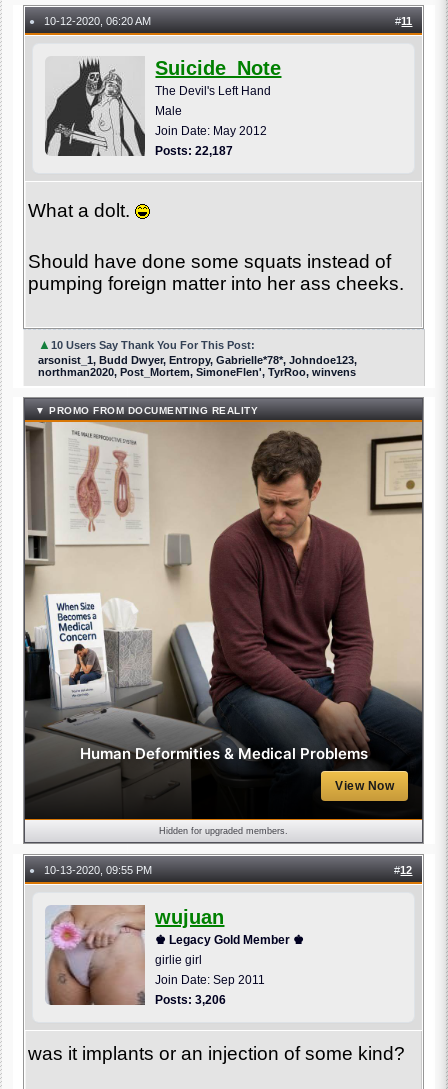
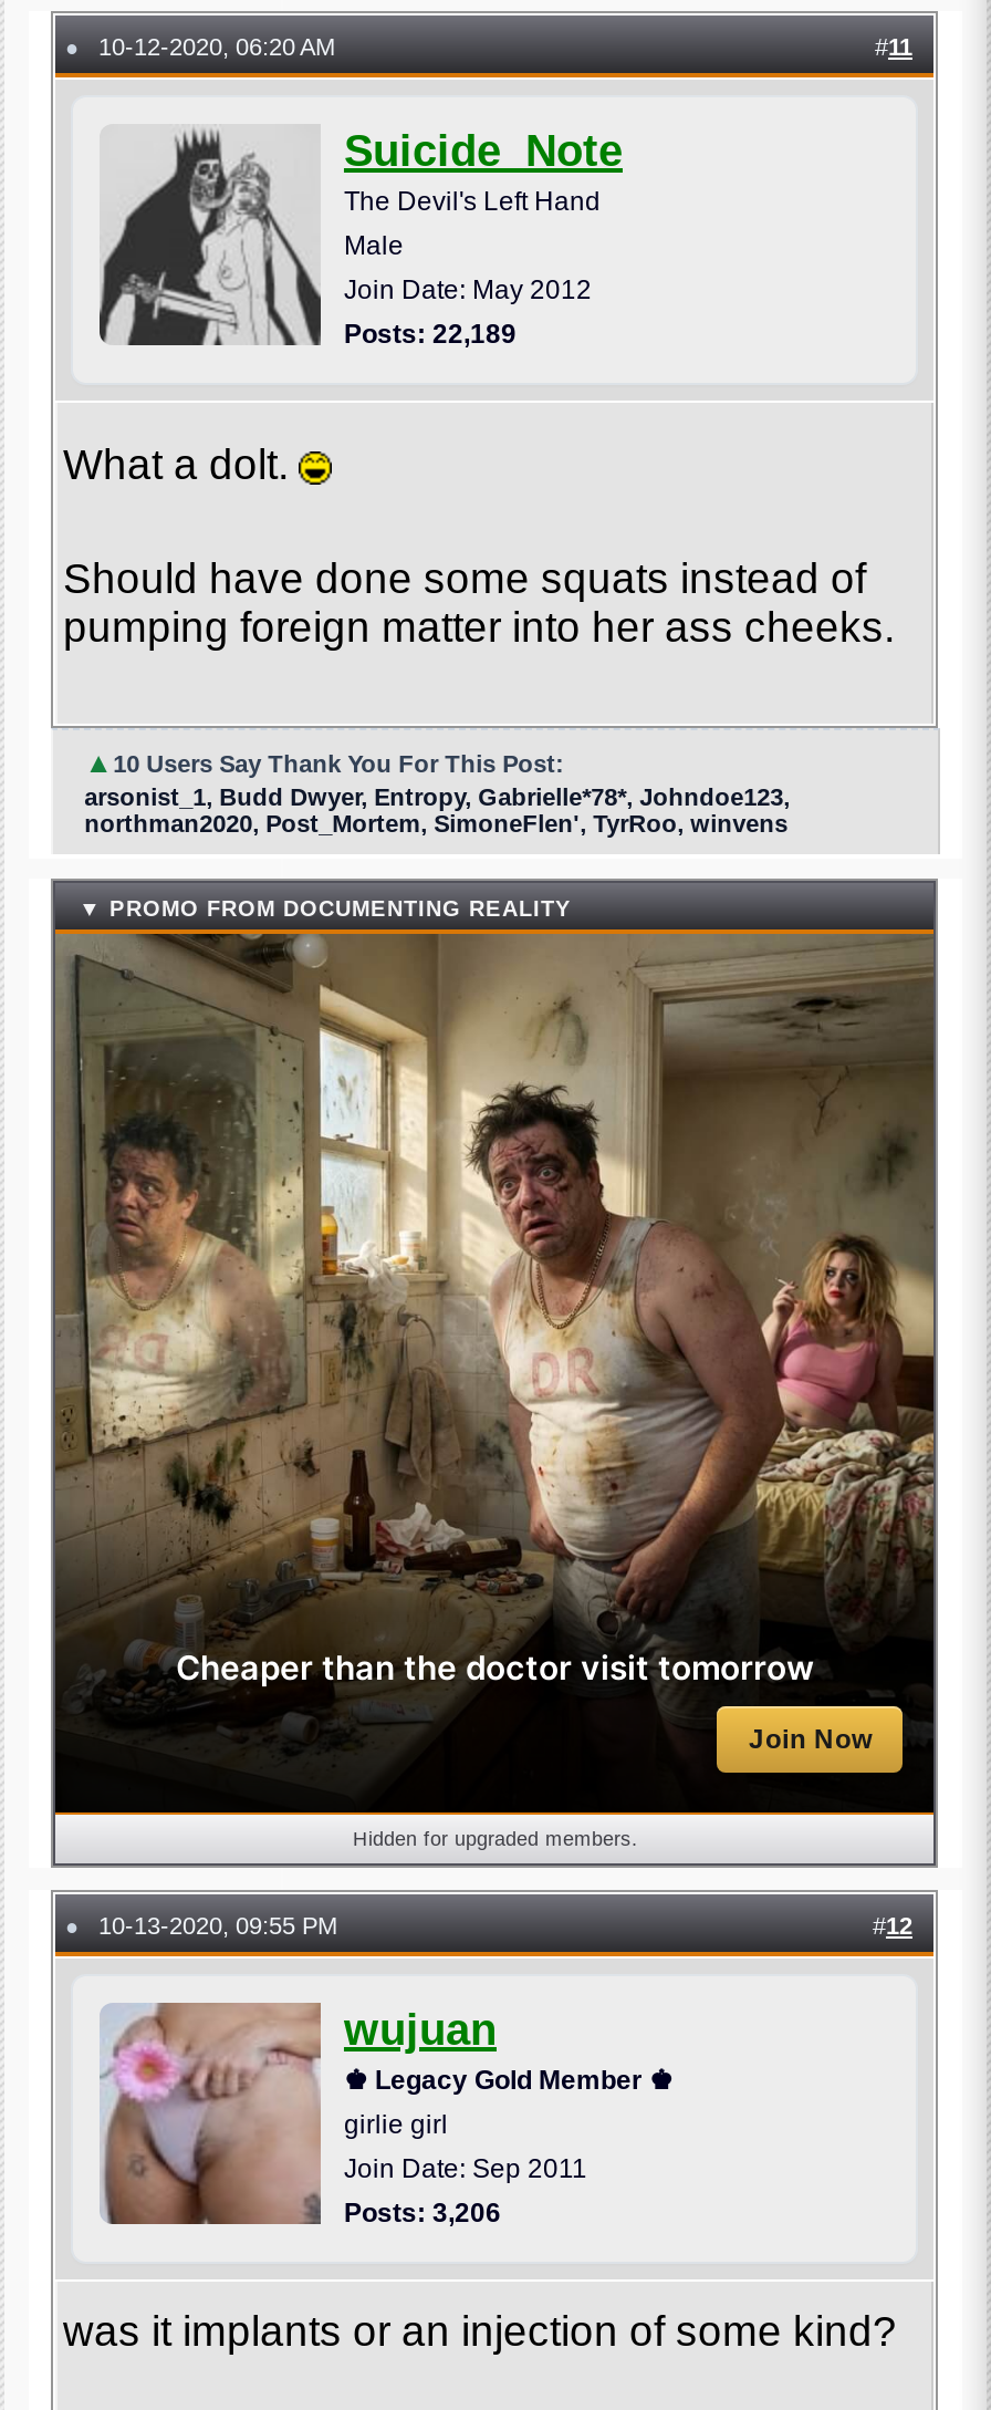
- Posts: 22,187
+ Posts: 22,189

- [image]
- Human Deformities & Medical Problems
+ [image]
+ Cheaper than the doctor visit tomorrow

- View Now
+ Join Now
